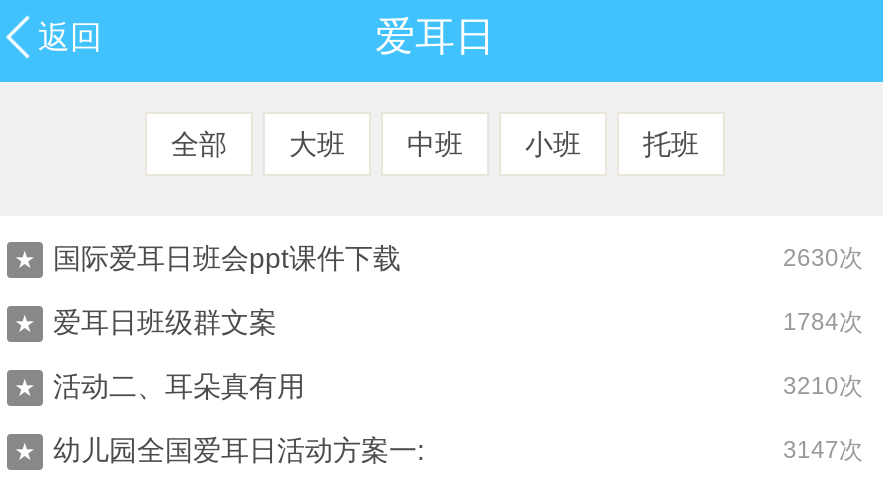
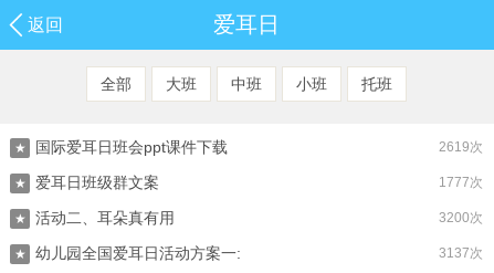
- 2630次
+ 2619次

- 1784次
+ 1777次

- 3210次
+ 3200次

- 3147次
+ 3137次
